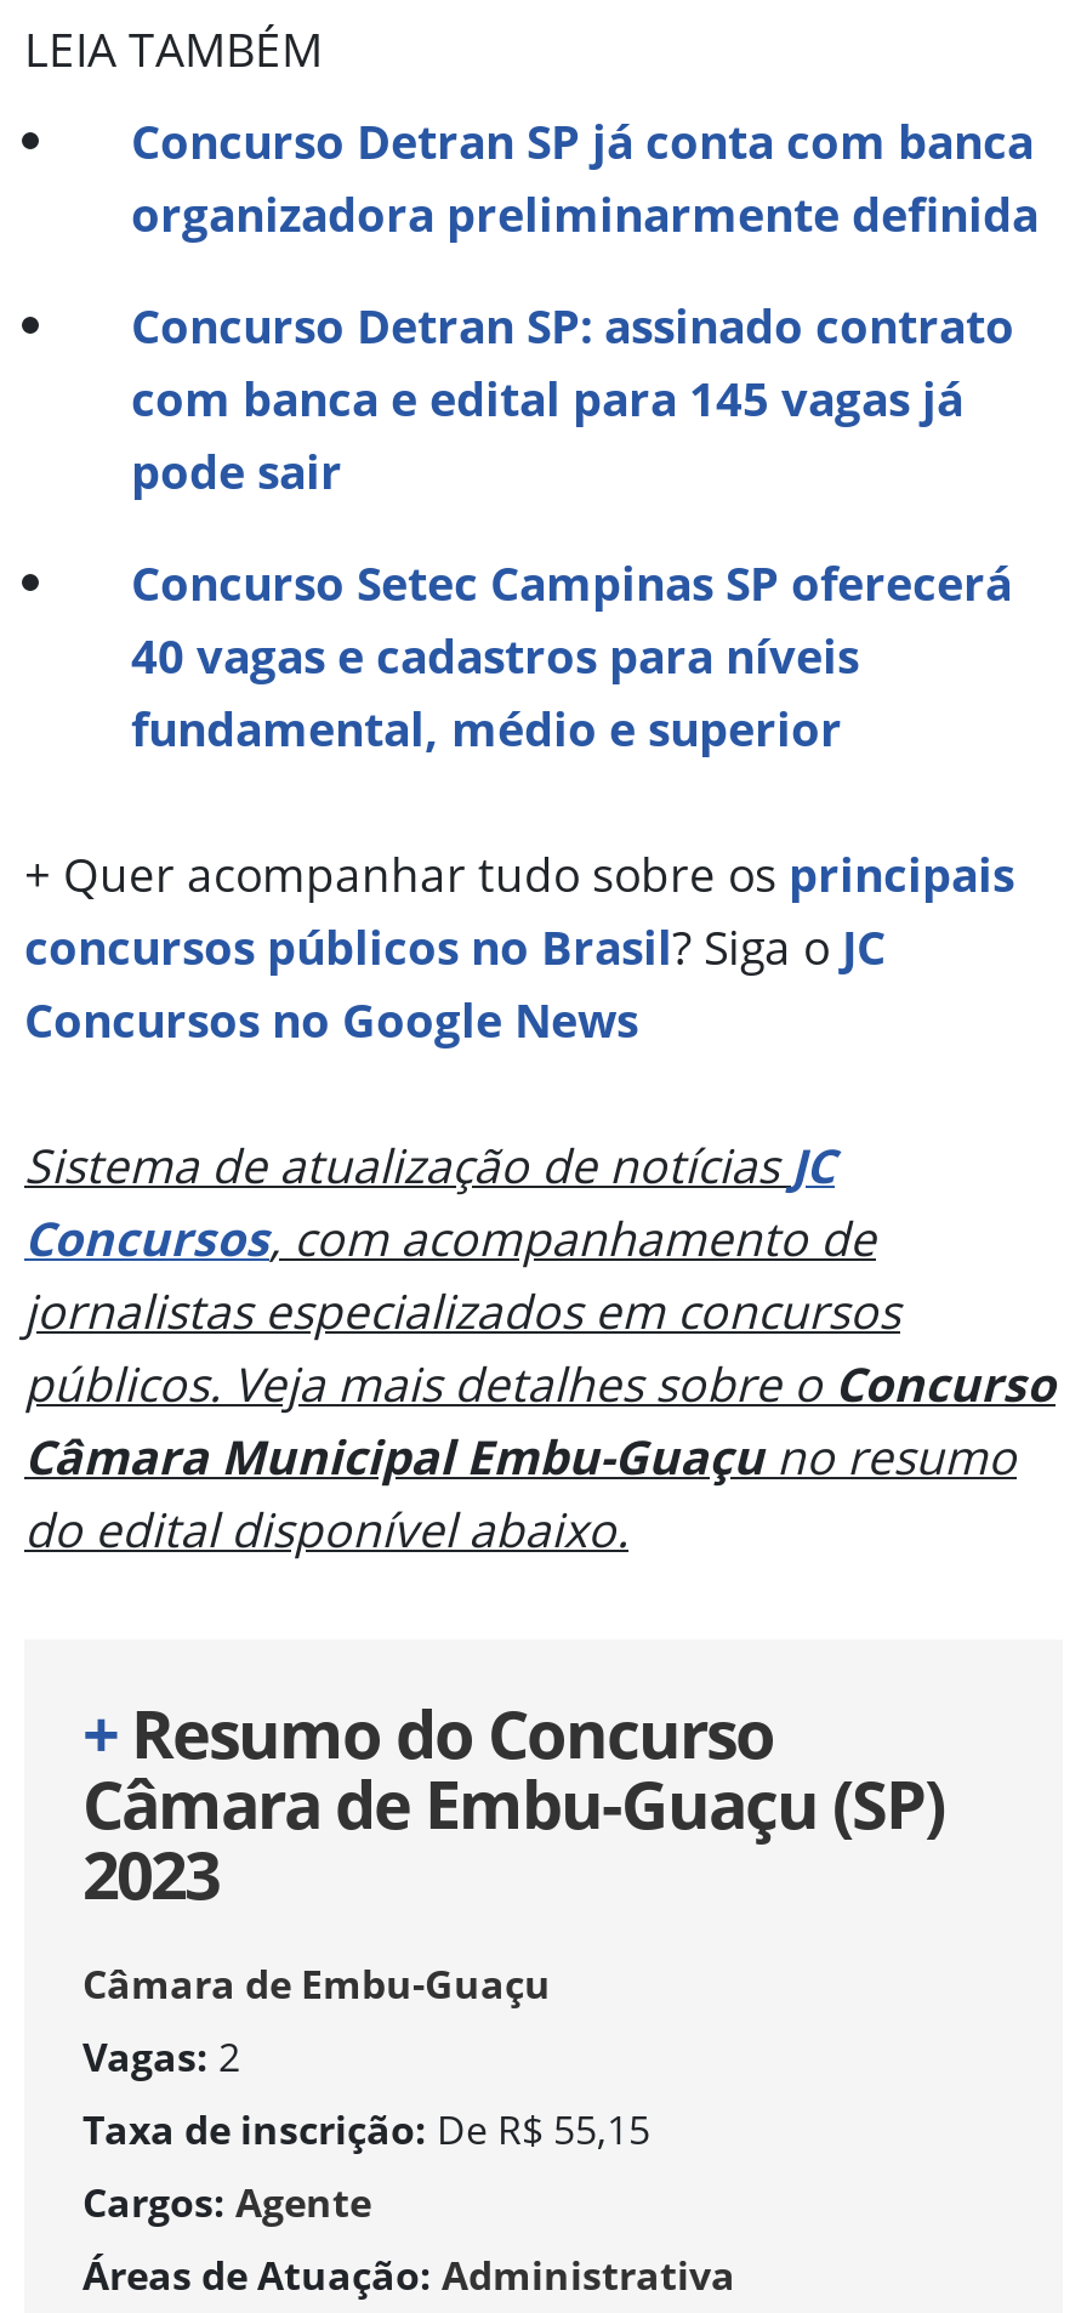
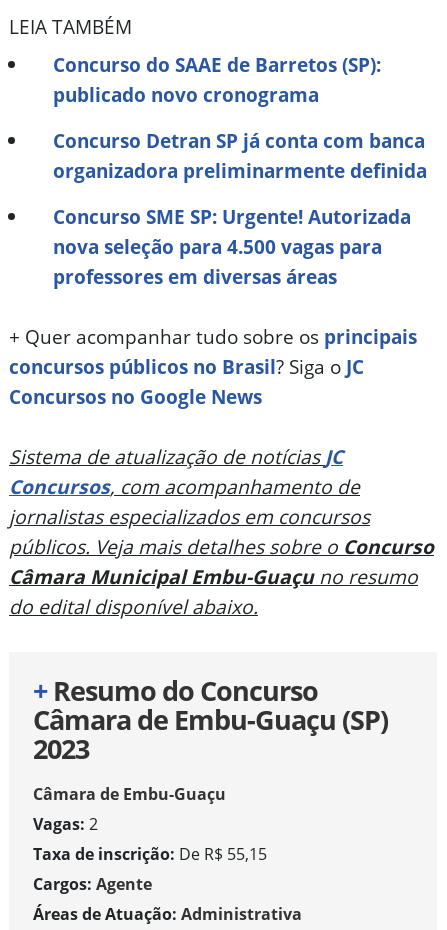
+ Concurso do SAAE de Barretos (SP):
+ publicado novo cronograma

moved down: Concurso Detran SP já conta com banca | organizadora preliminarmente definida

- Concurso Detran SP: assinado contrato
- com banca e edital para 145 vagas já
- pode sair
- Concurso Setec Campinas SP oferecerá
- 40 vagas e cadastros para níveis
- fundamental, médio e superior
+ Concurso SME SP: Urgente! Autorizada
+ nova seleção para 4.500 vagas para
+ professores em diversas áreas
